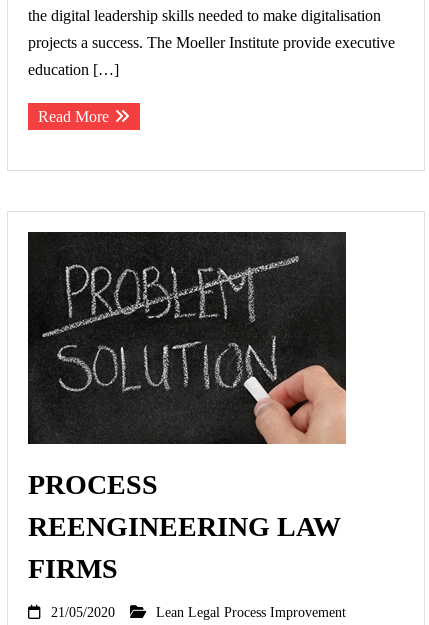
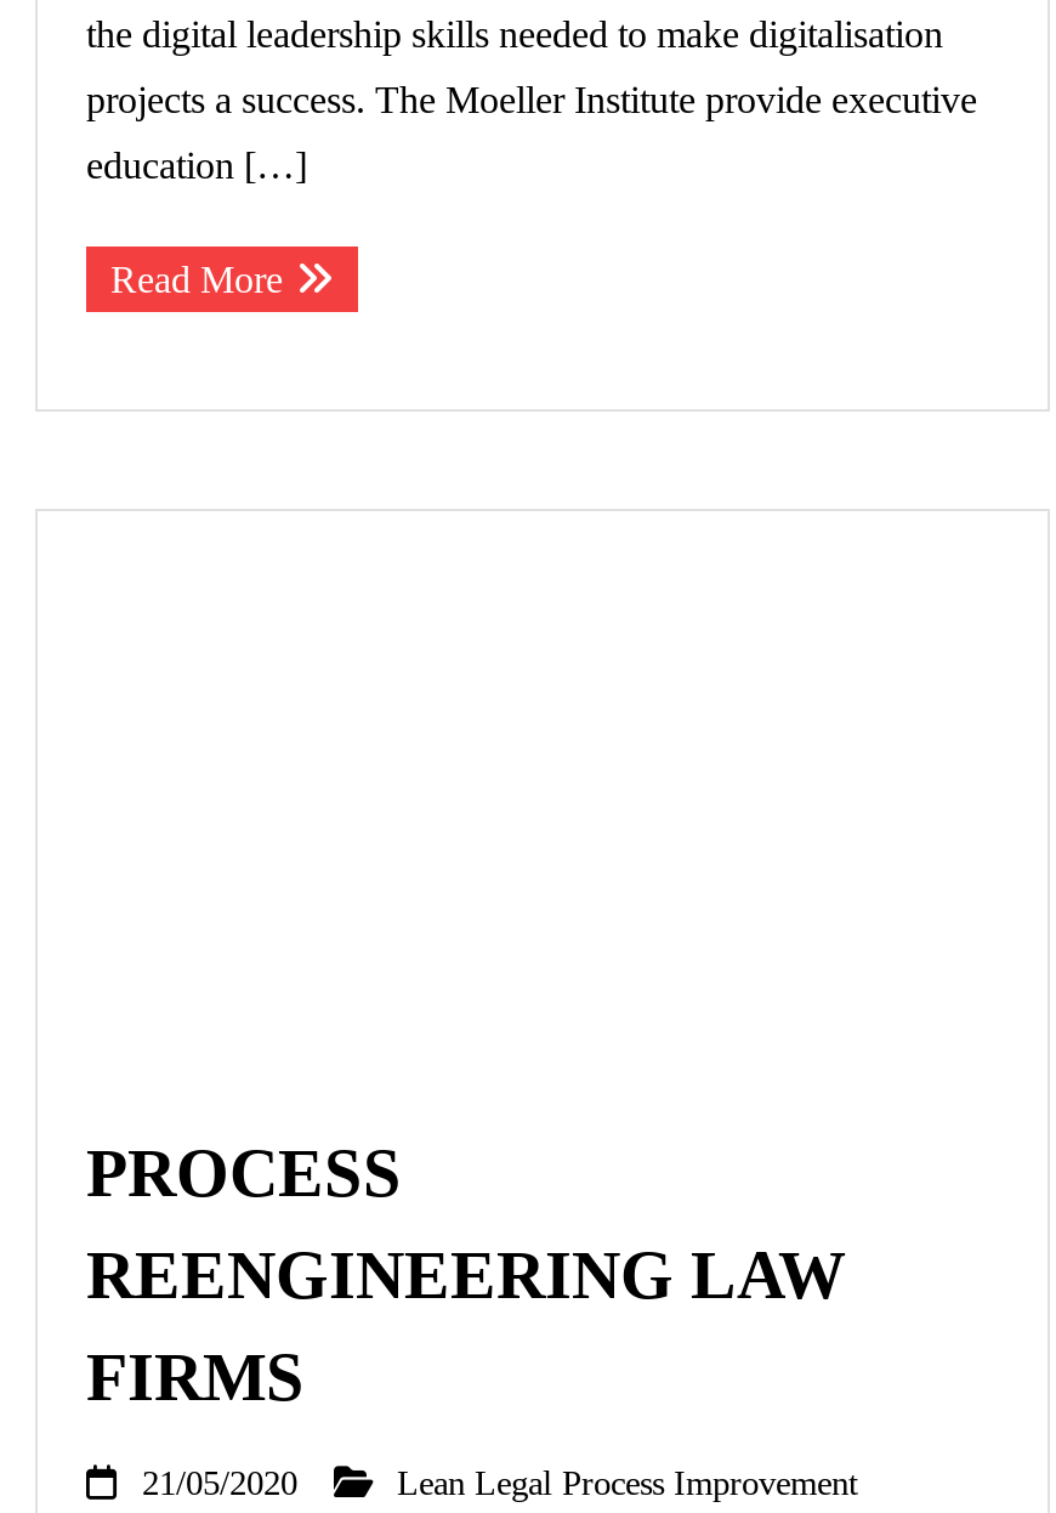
- [image]
